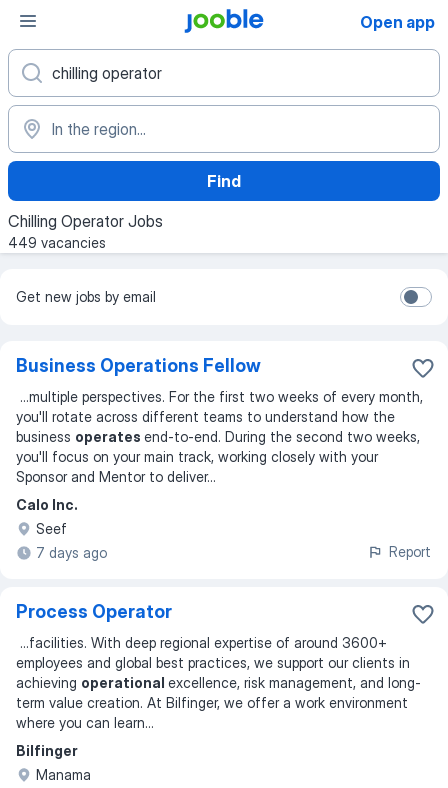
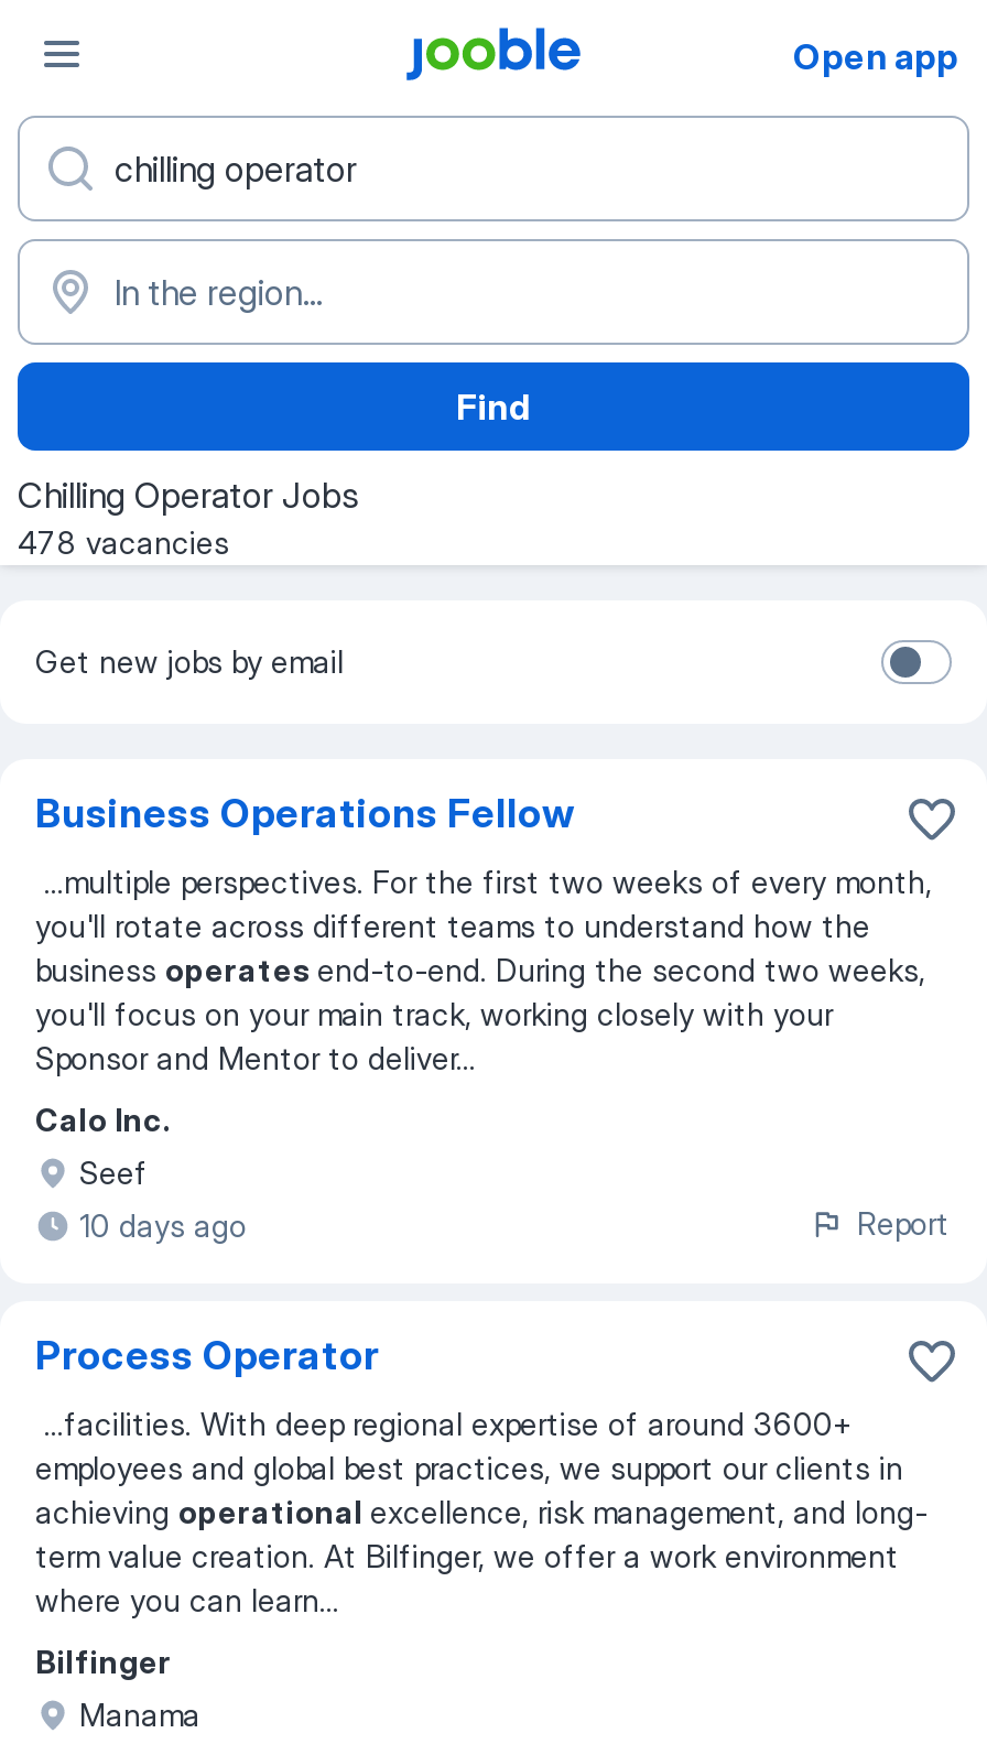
- 449 vacancies
+ 478 vacancies

- 7 days ago
+ 10 days ago
